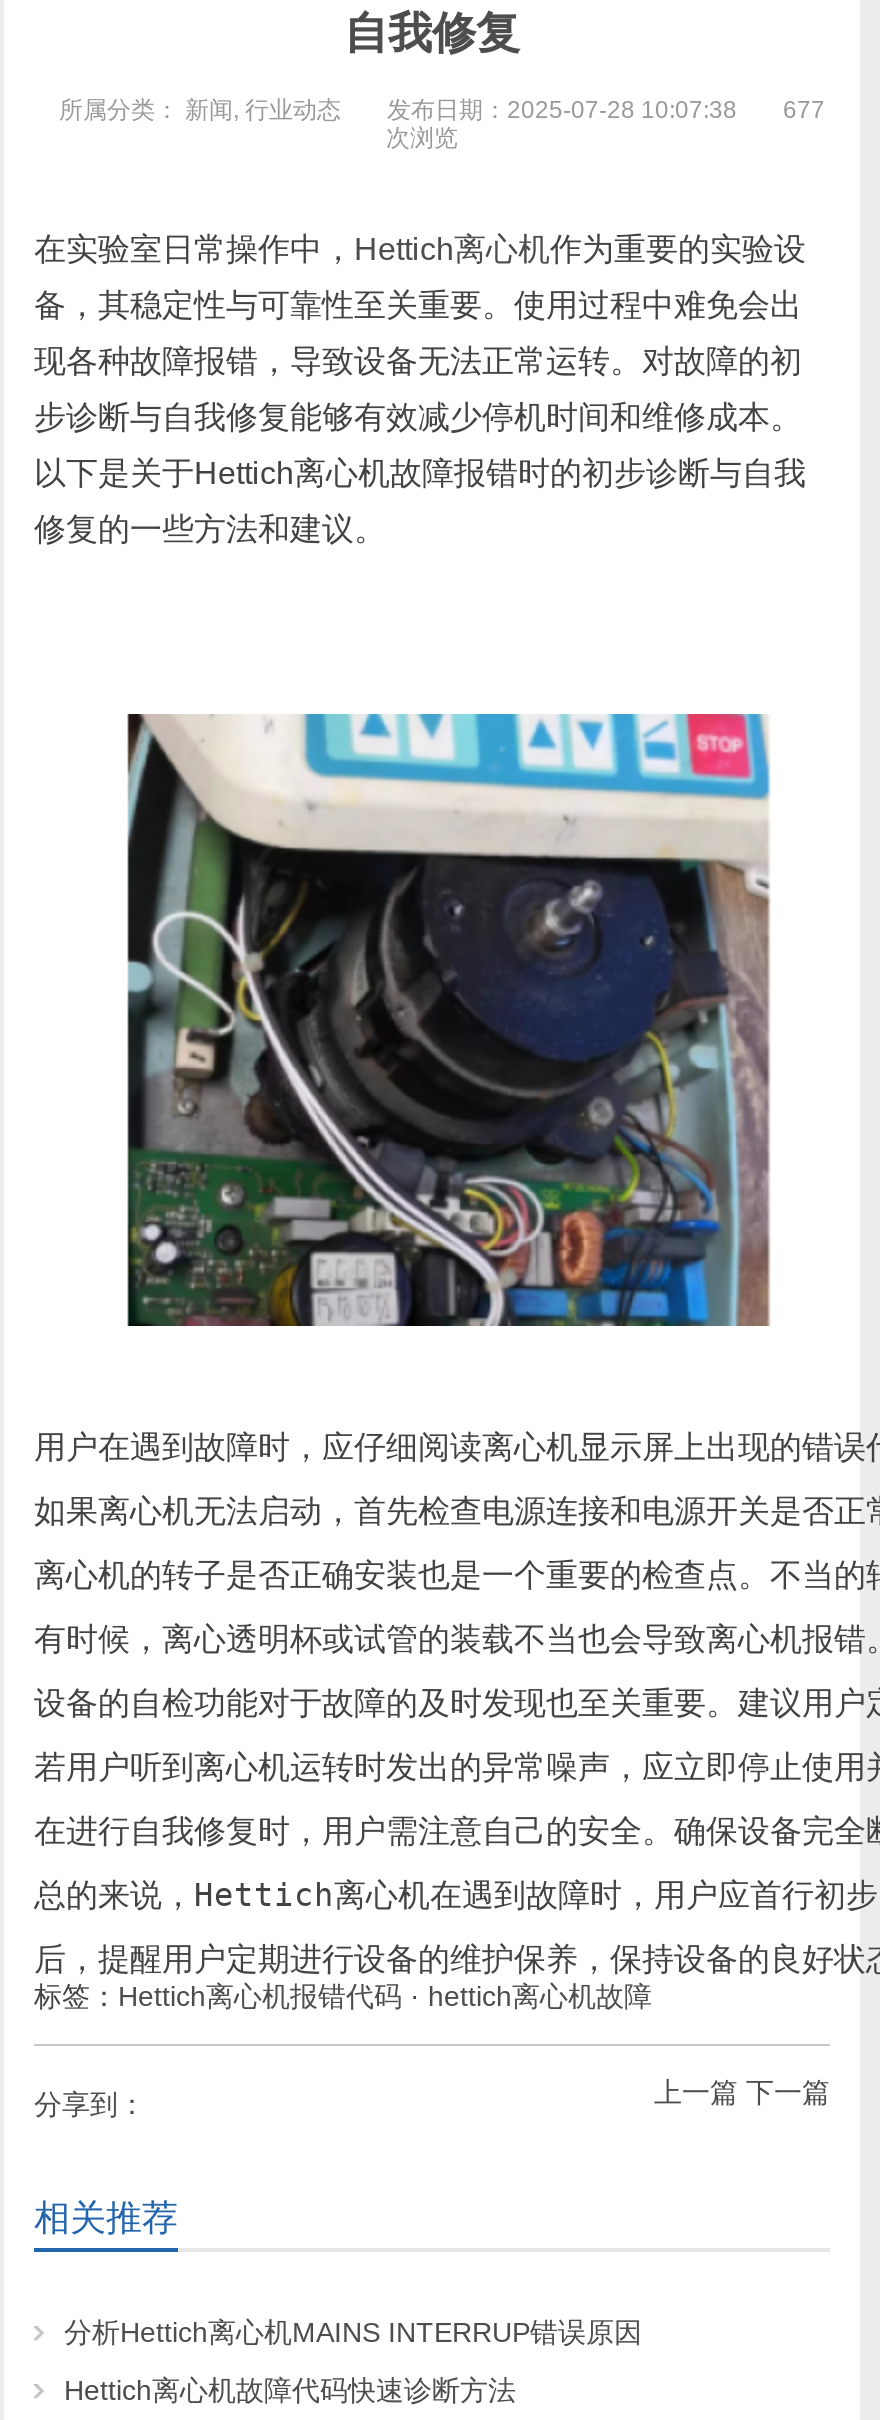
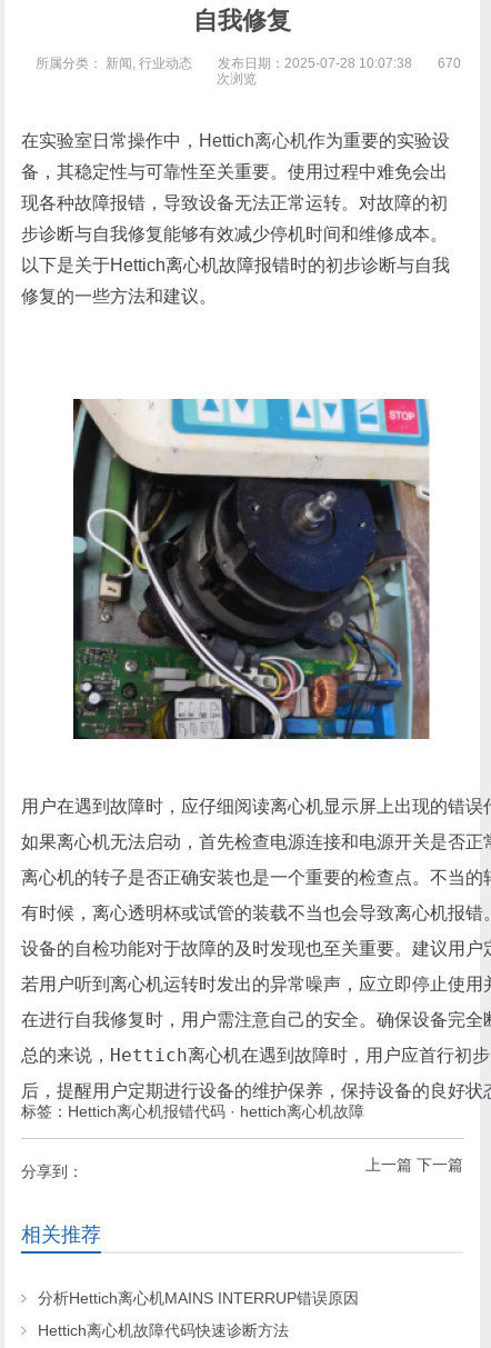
- 所属分类： 新闻,行业动态 发布日期：2025-07-28 10:07:38 677
+ 所属分类： 新闻,行业动态 发布日期：2025-07-28 10:07:38 670
